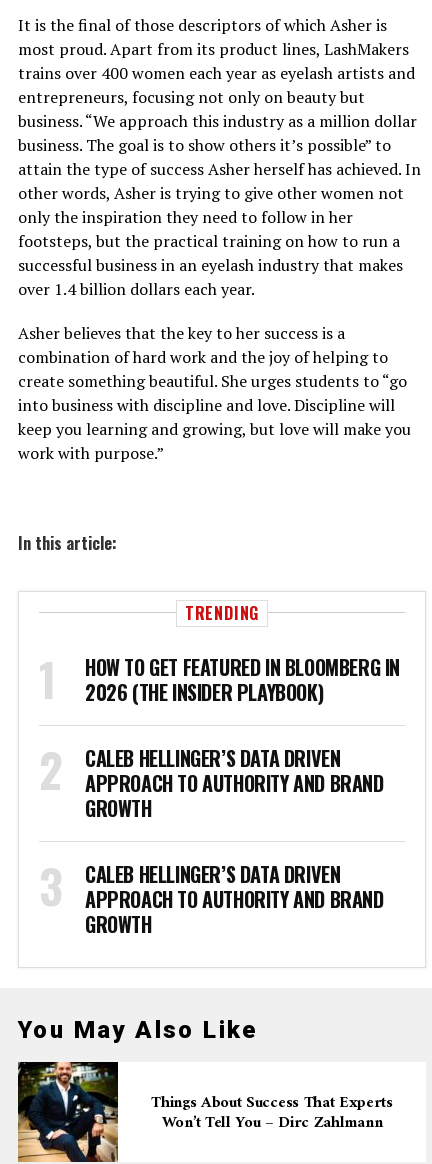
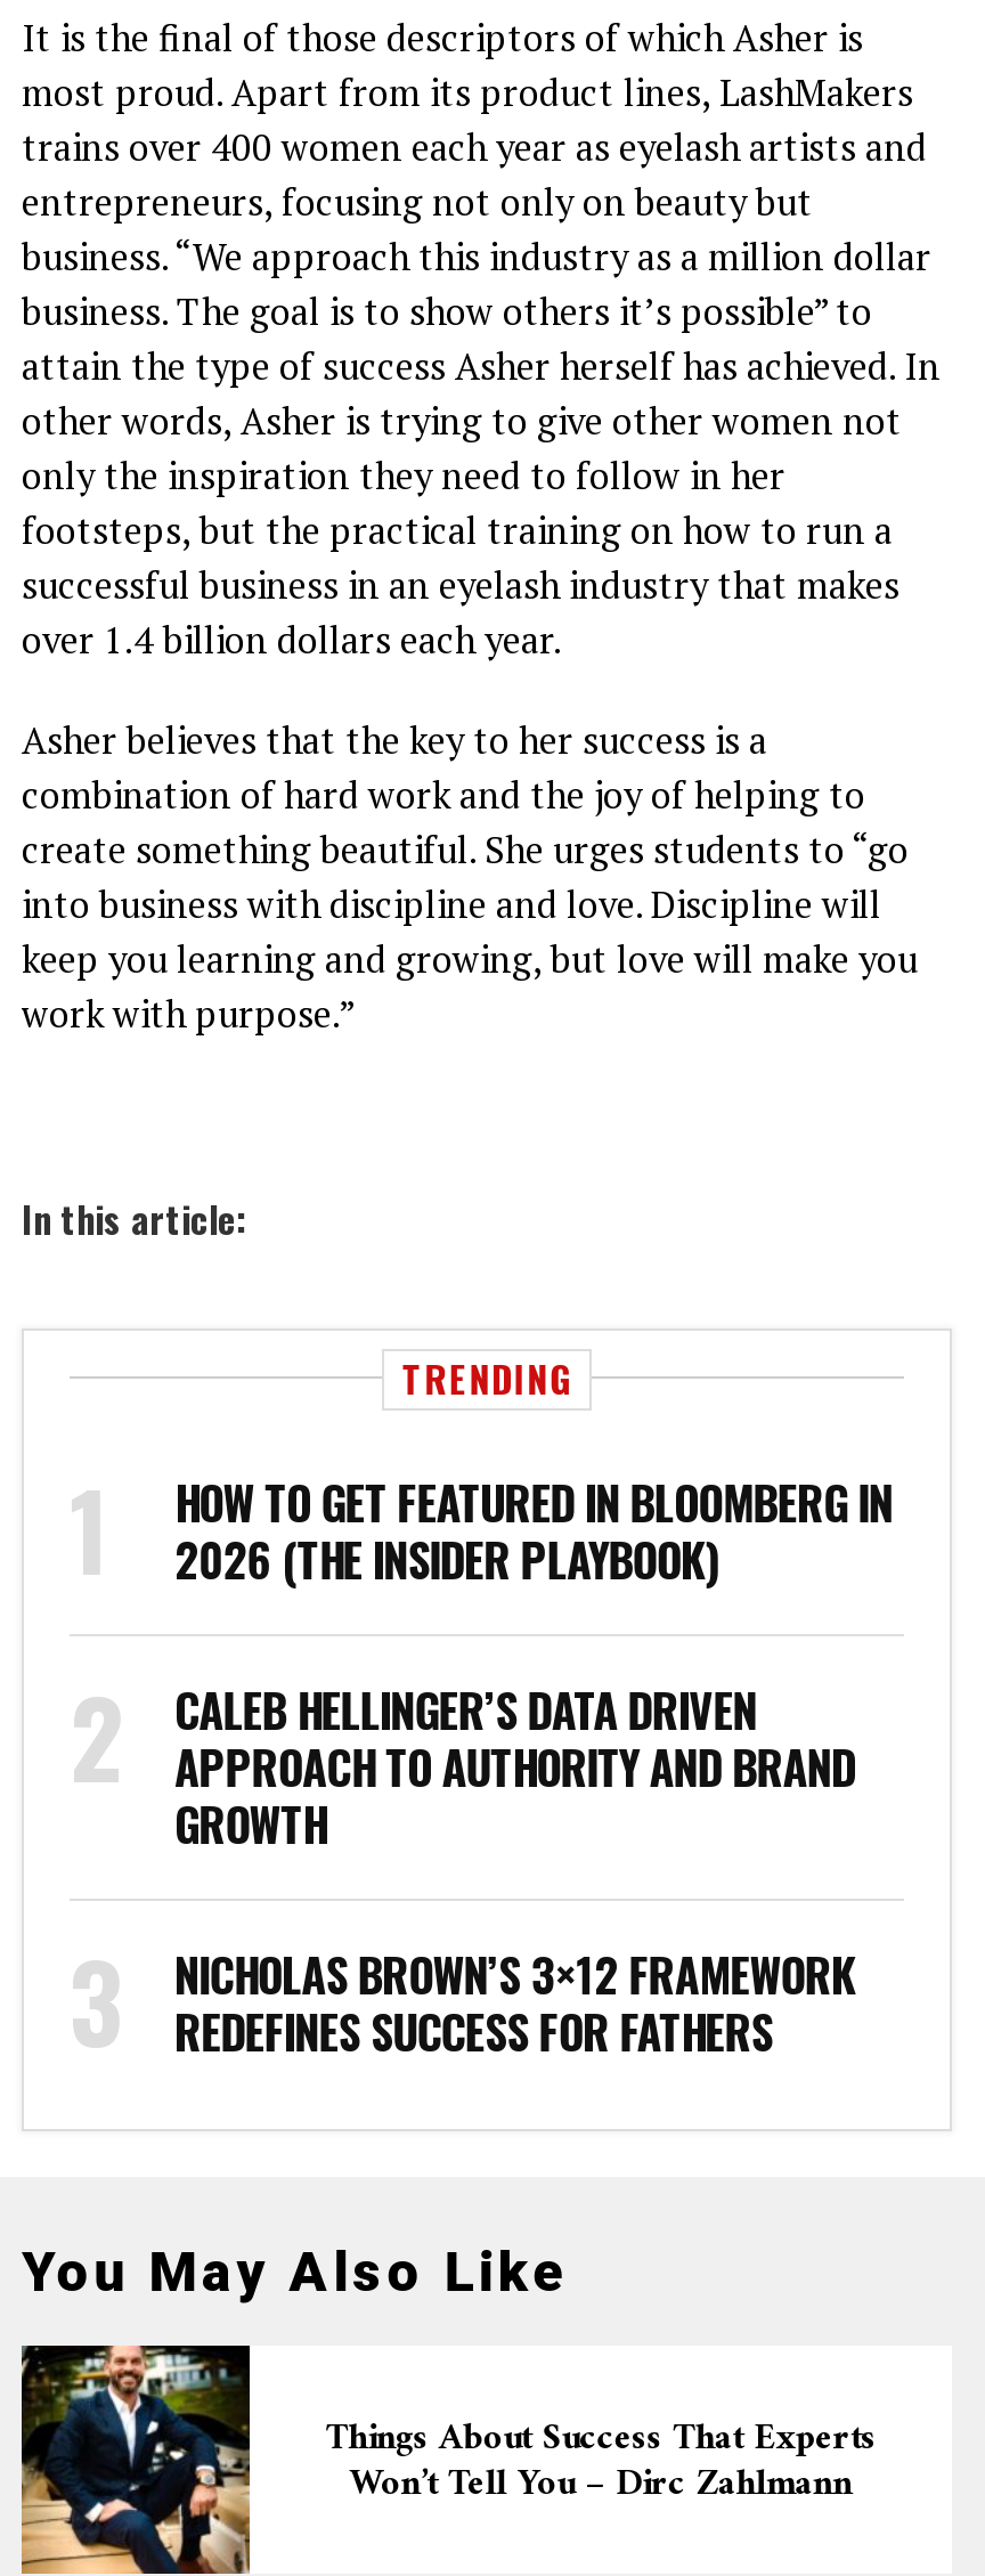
- CALEB HELLINGER’S DATA DRIVEN
- APPROACH TO AUTHORITY AND BRAND
- GROWTH
+ NICHOLAS BROWN’S 3×12 FRAMEWORK
+ REDEFINES SUCCESS FOR FATHERS
